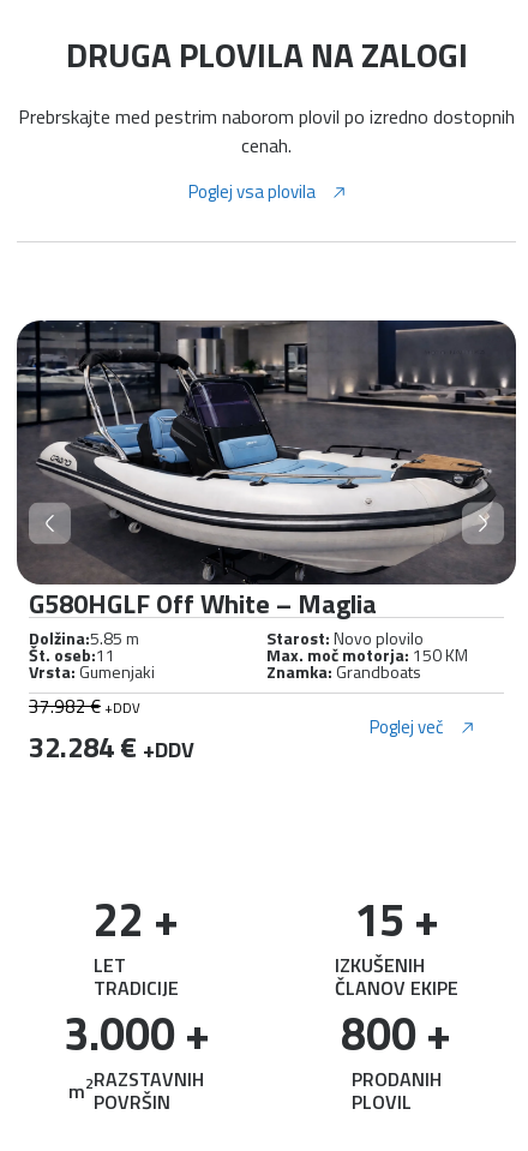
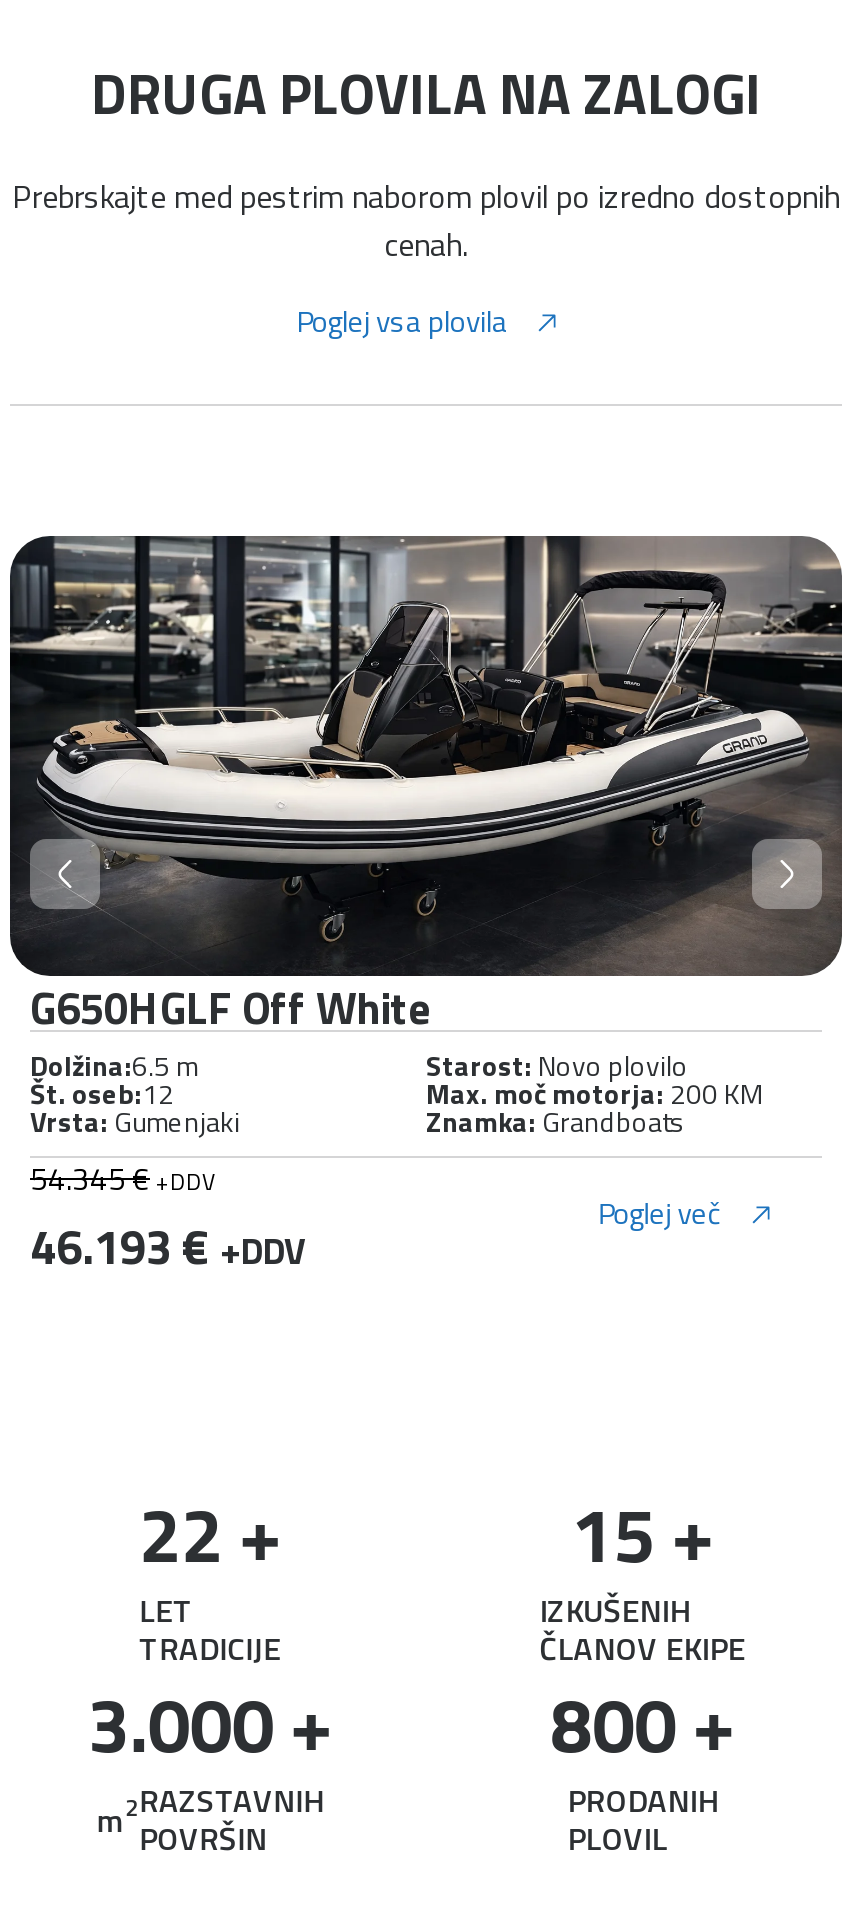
- [image]
+ [image]
